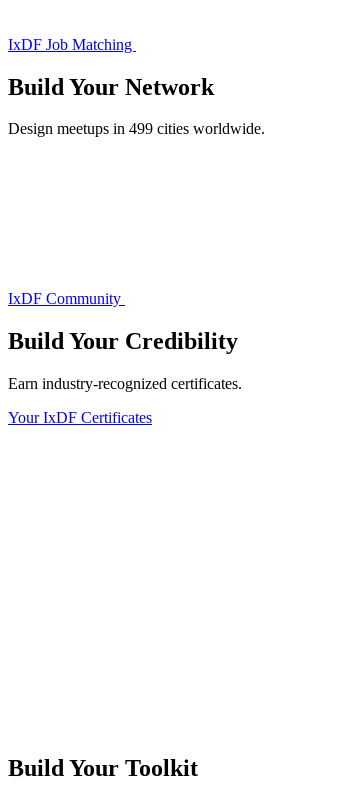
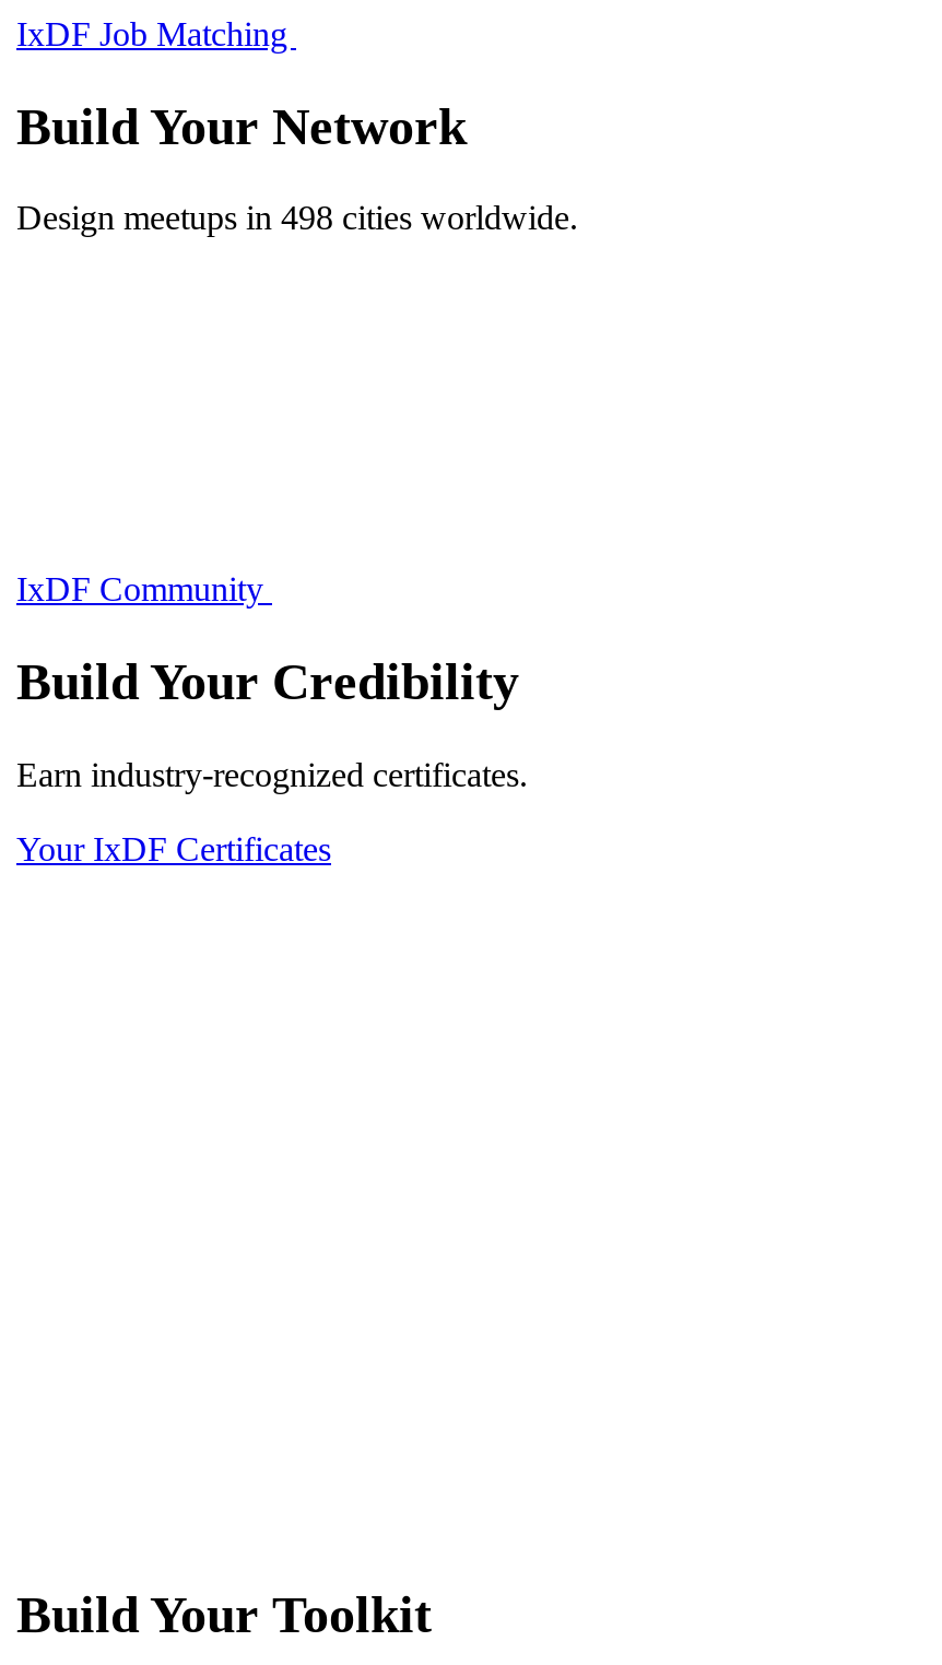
- Design meetups in 499 cities worldwide.
+ Design meetups in 498 cities worldwide.
